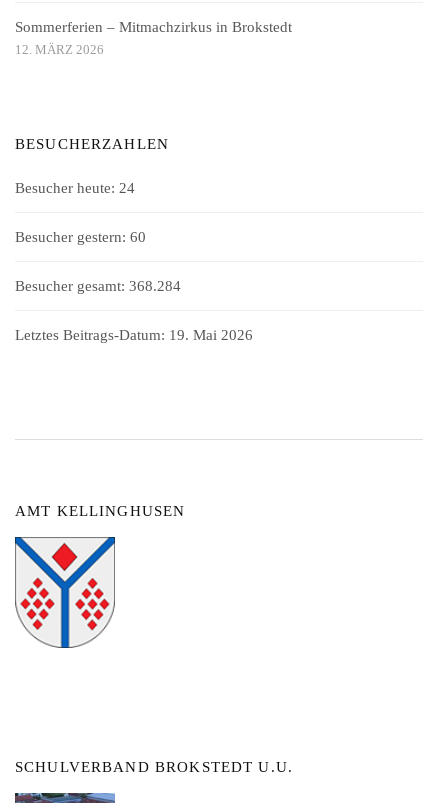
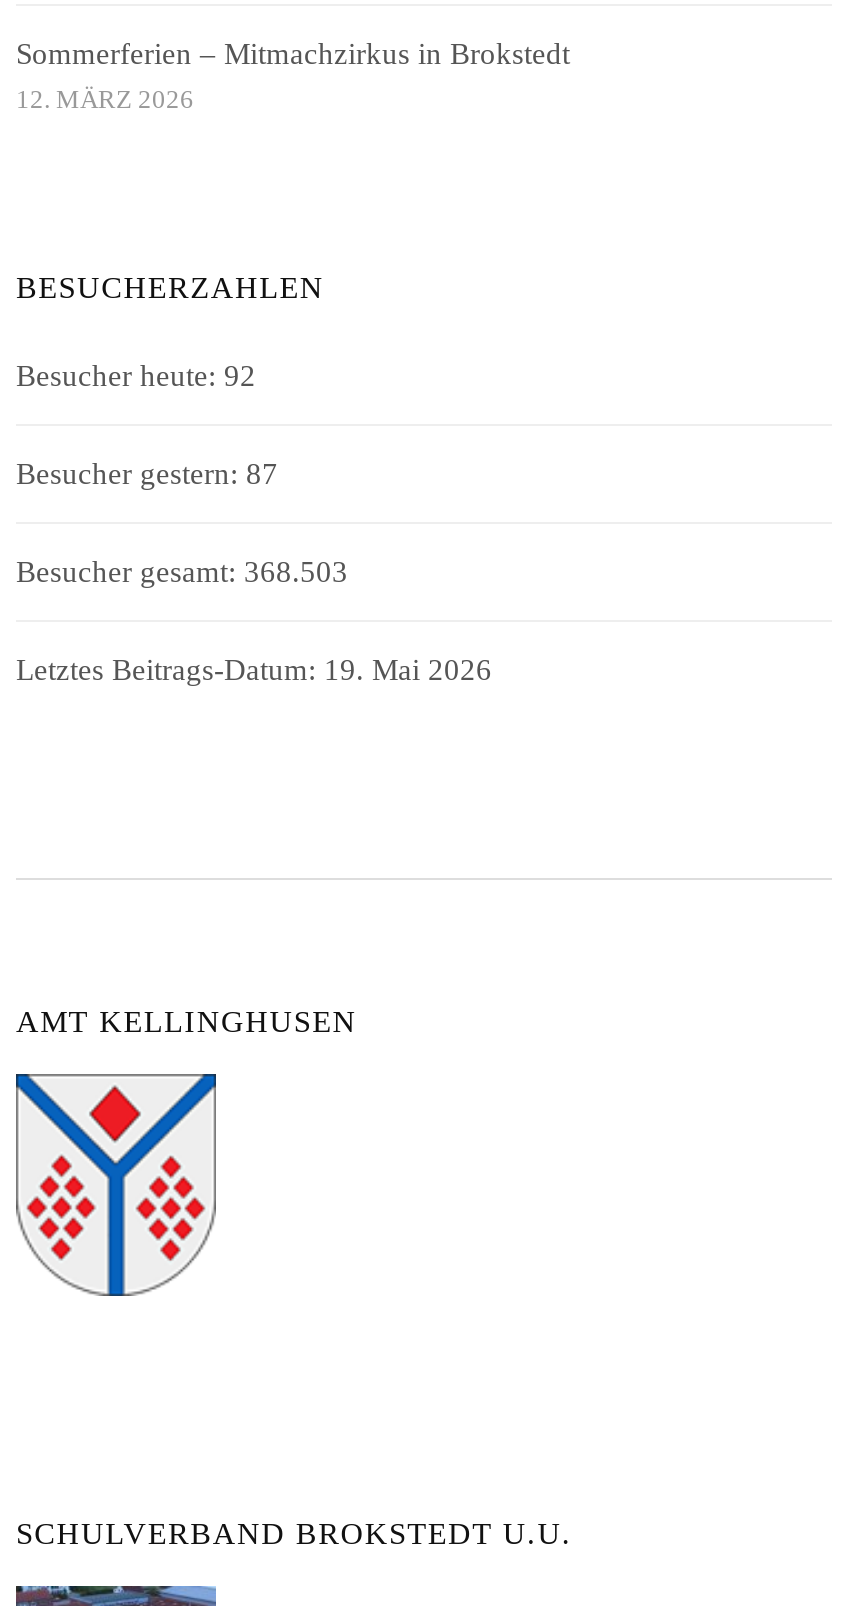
- Besucher heute: 24
+ Besucher heute: 92

- Besucher gestern: 60
+ Besucher gestern: 87

- Besucher gesamt: 368.284
+ Besucher gesamt: 368.503
